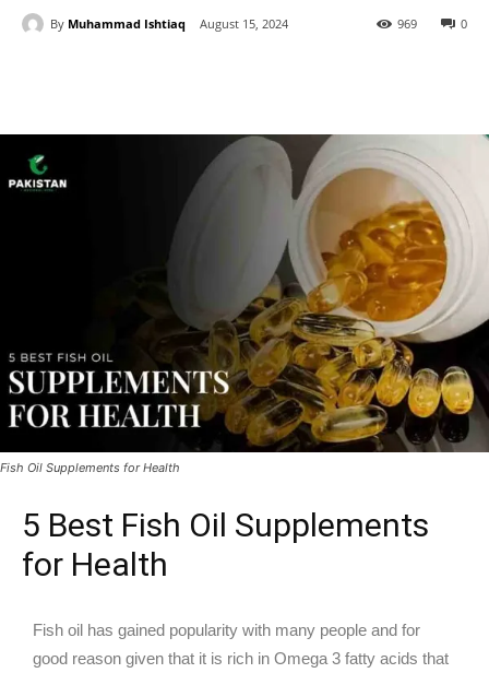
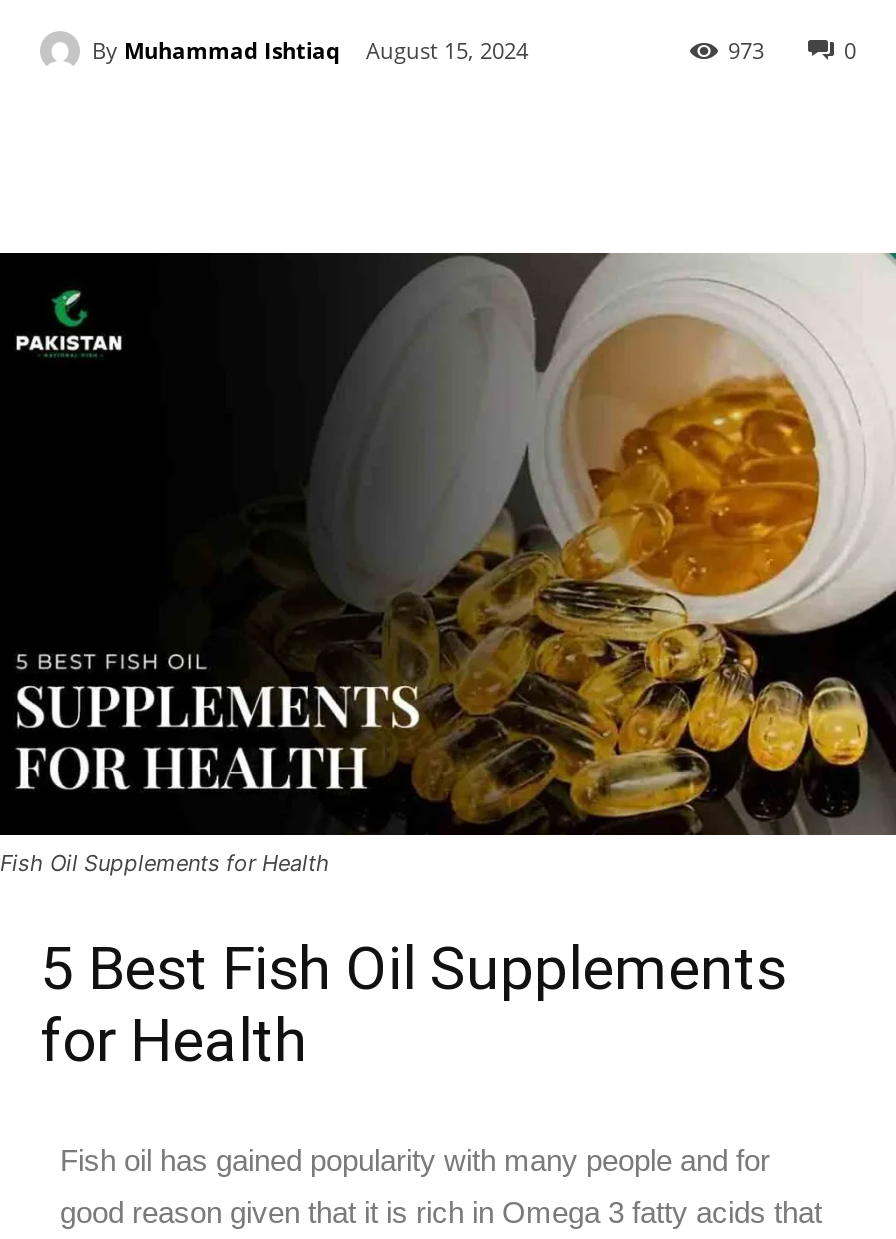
- 969
+ 973
